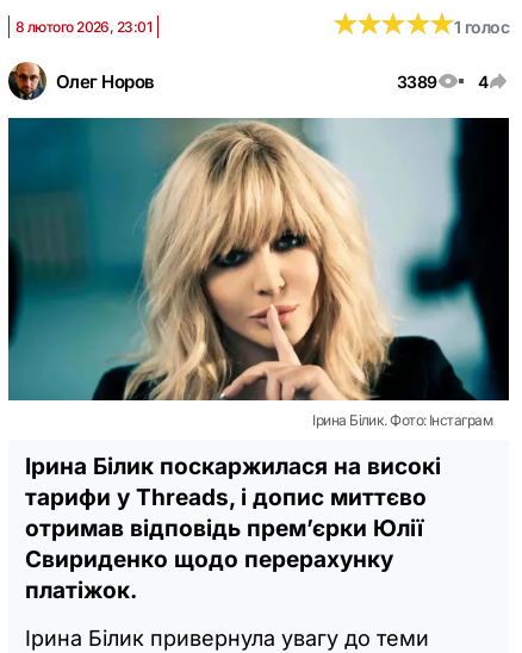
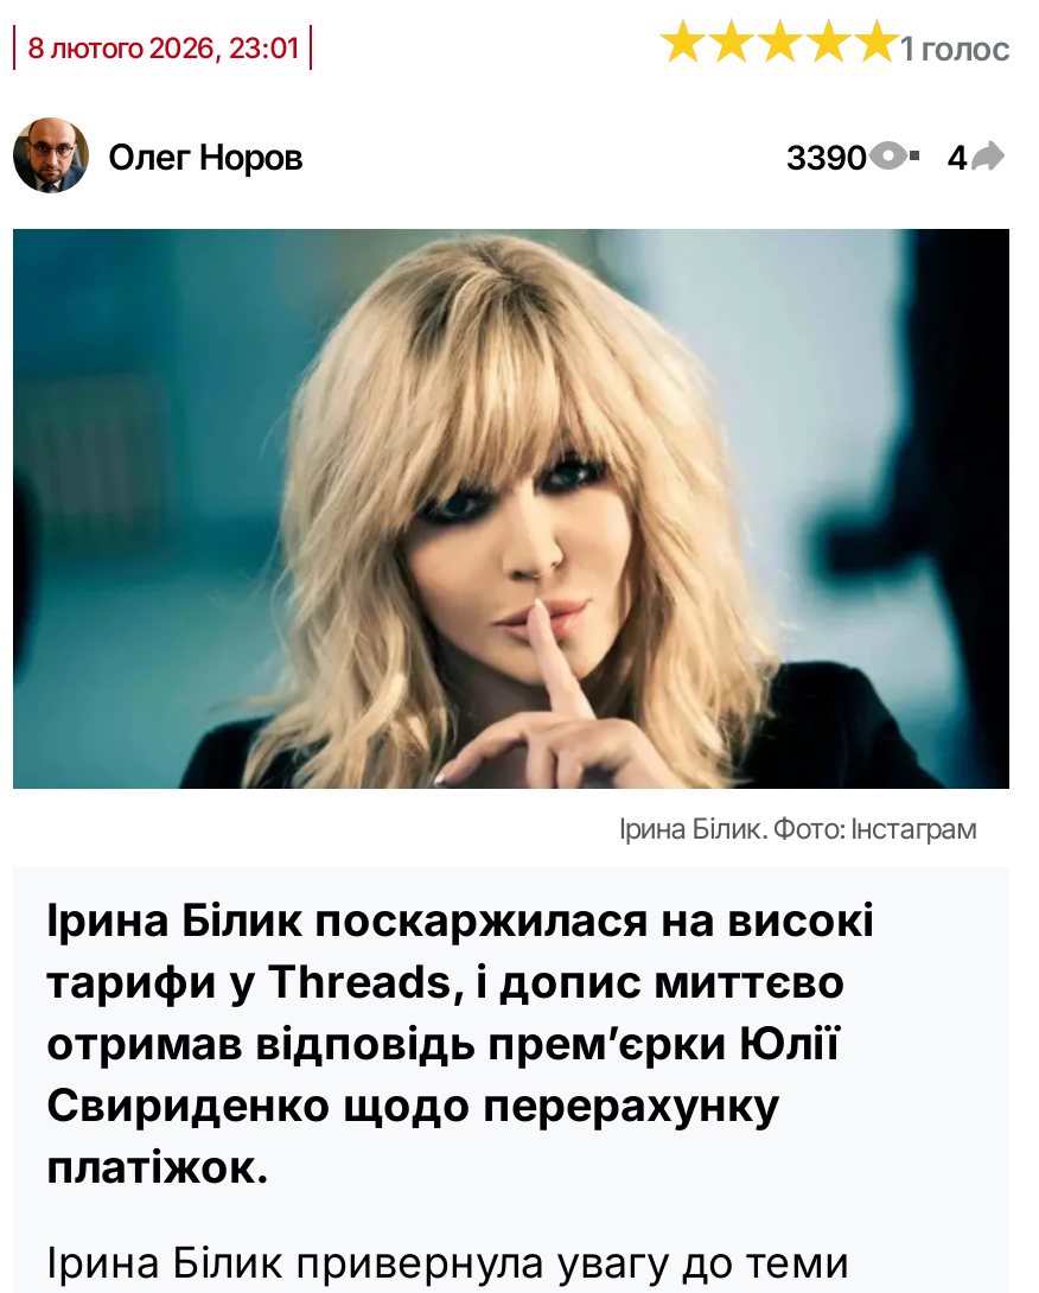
- 3389 4
+ 3390 4
